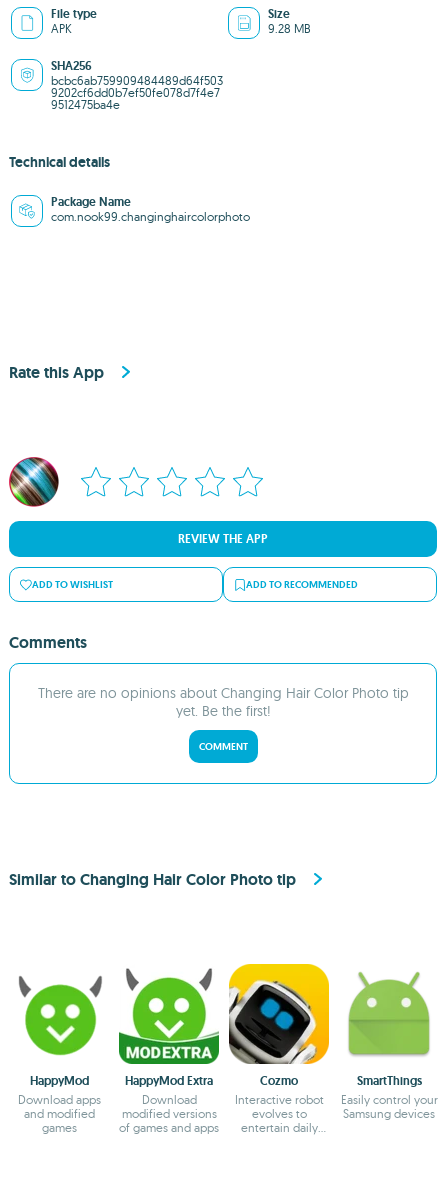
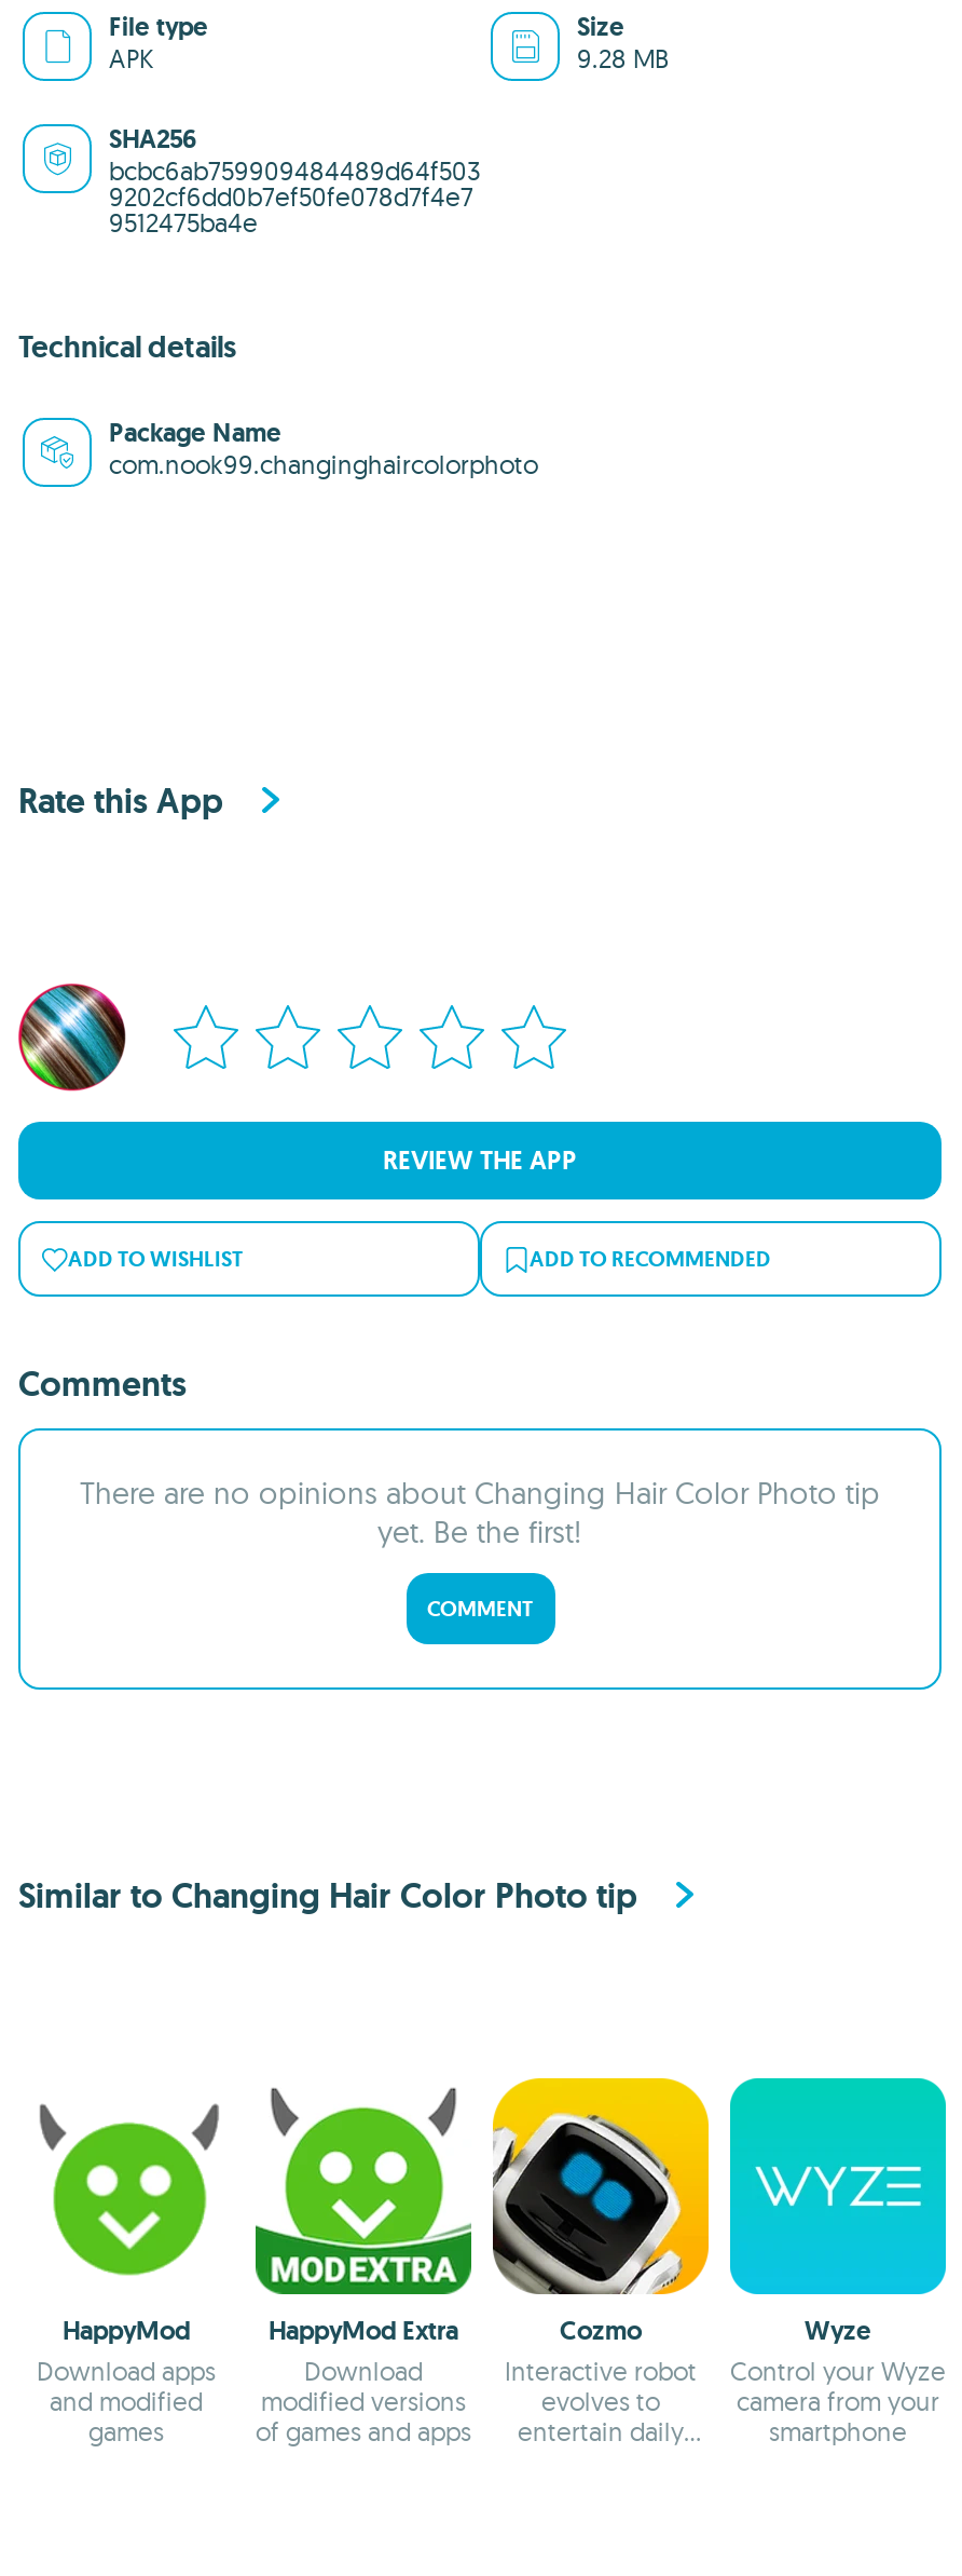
- [image]
- SmartThings
- Easily control your
- Samsung devices
+ [image]
+ Wyze
+ Control your Wyze
+ camera from your
+ smartphone
